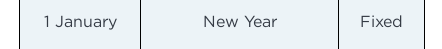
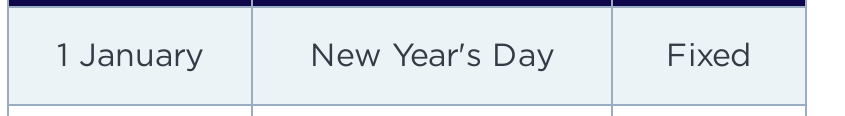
- New Year
+ New Year's Day
